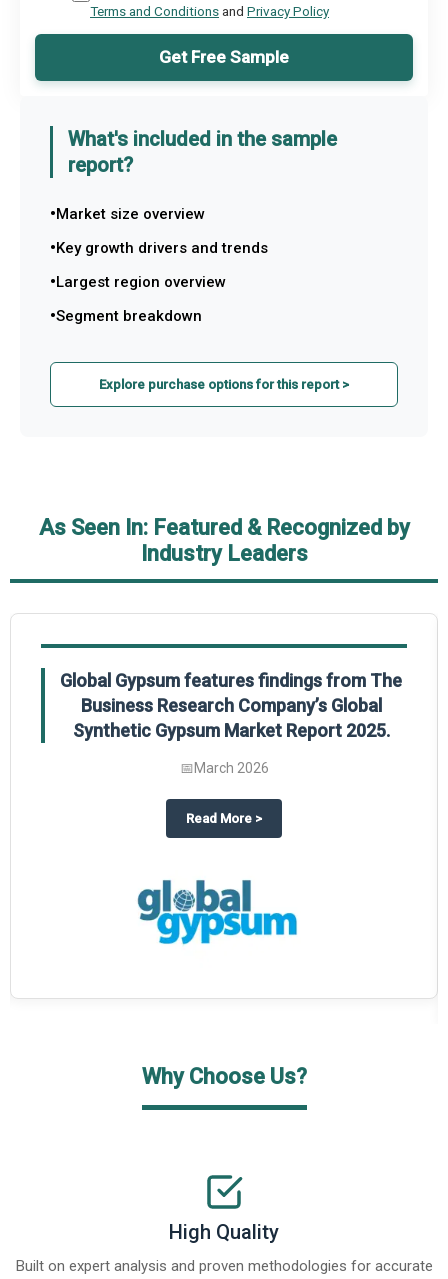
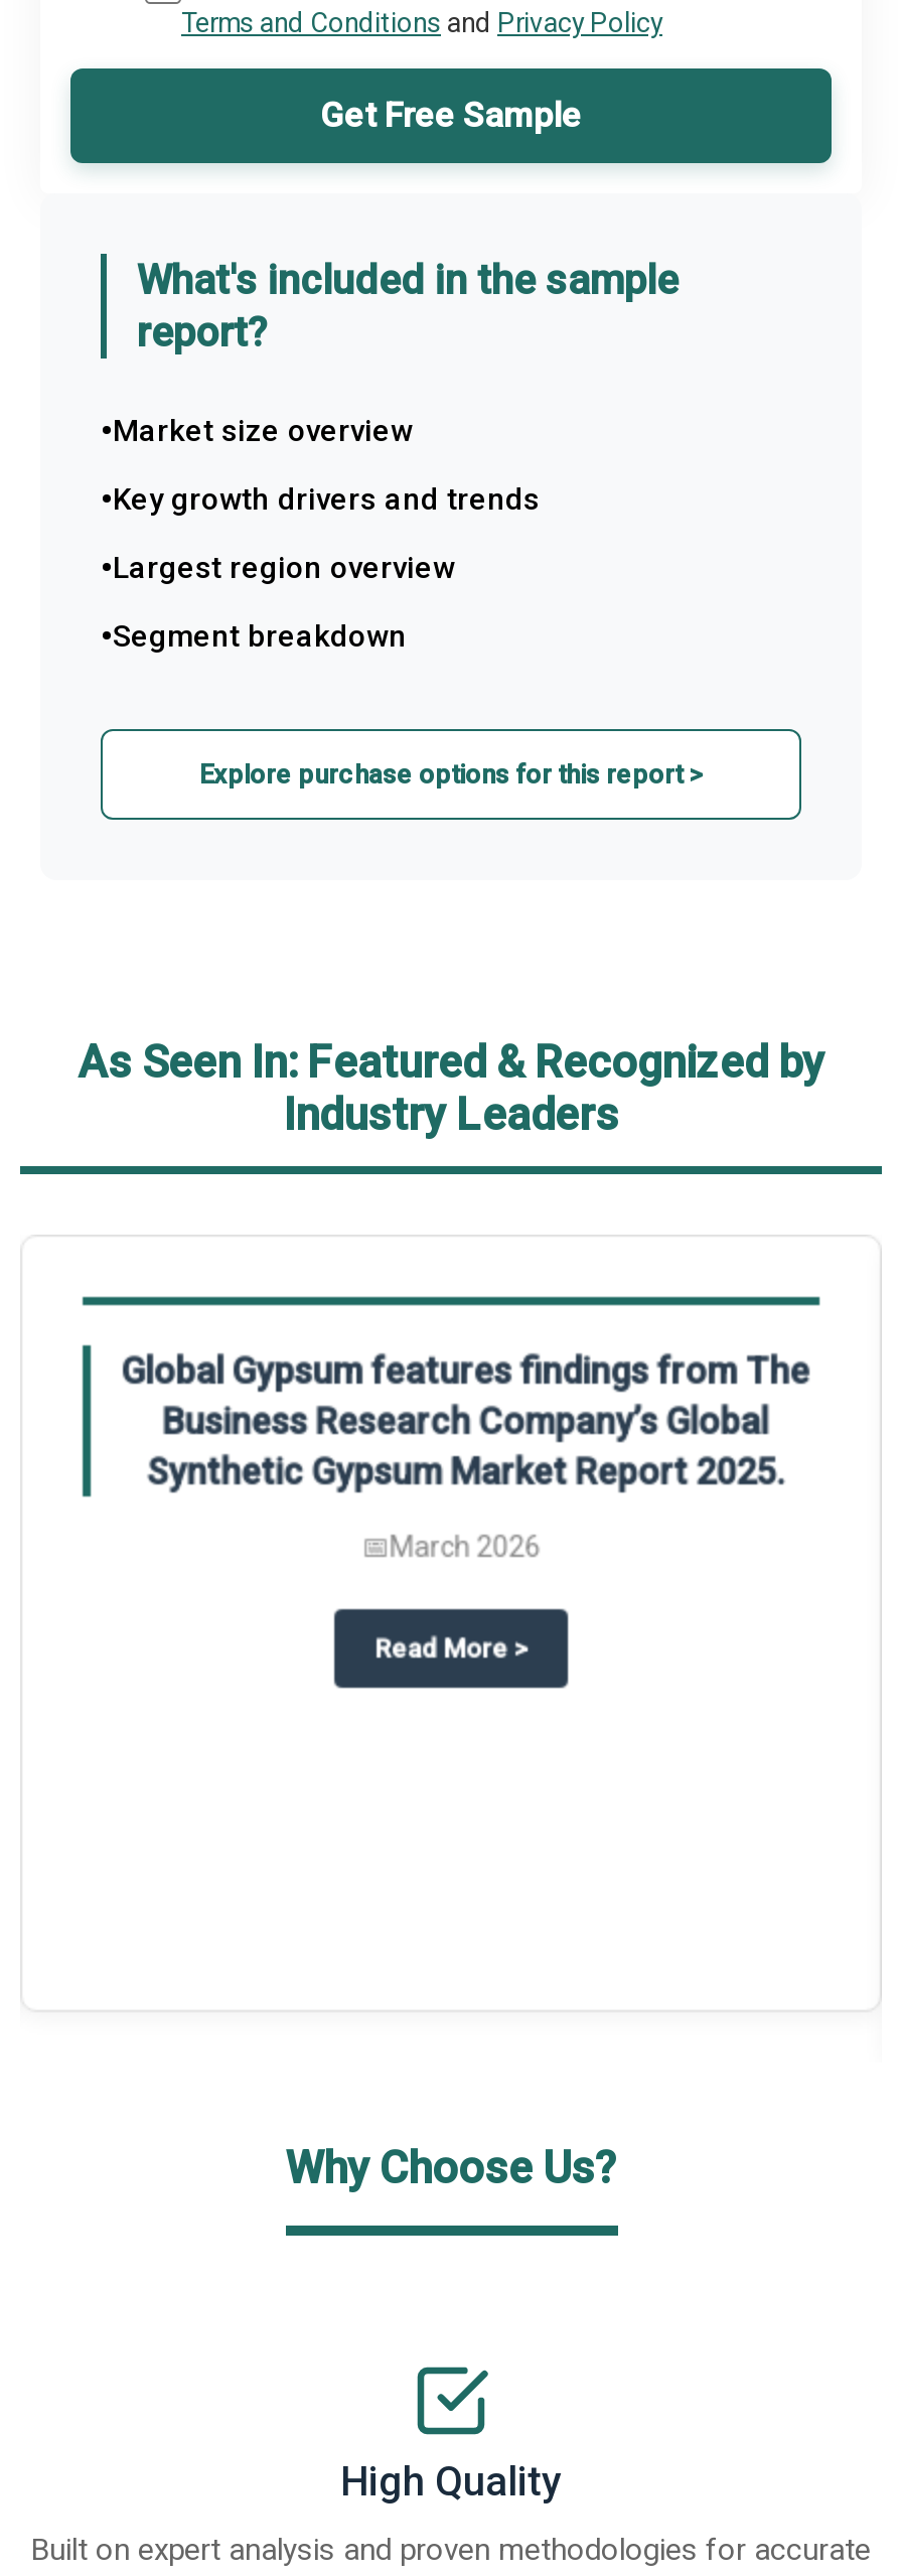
- [image]
